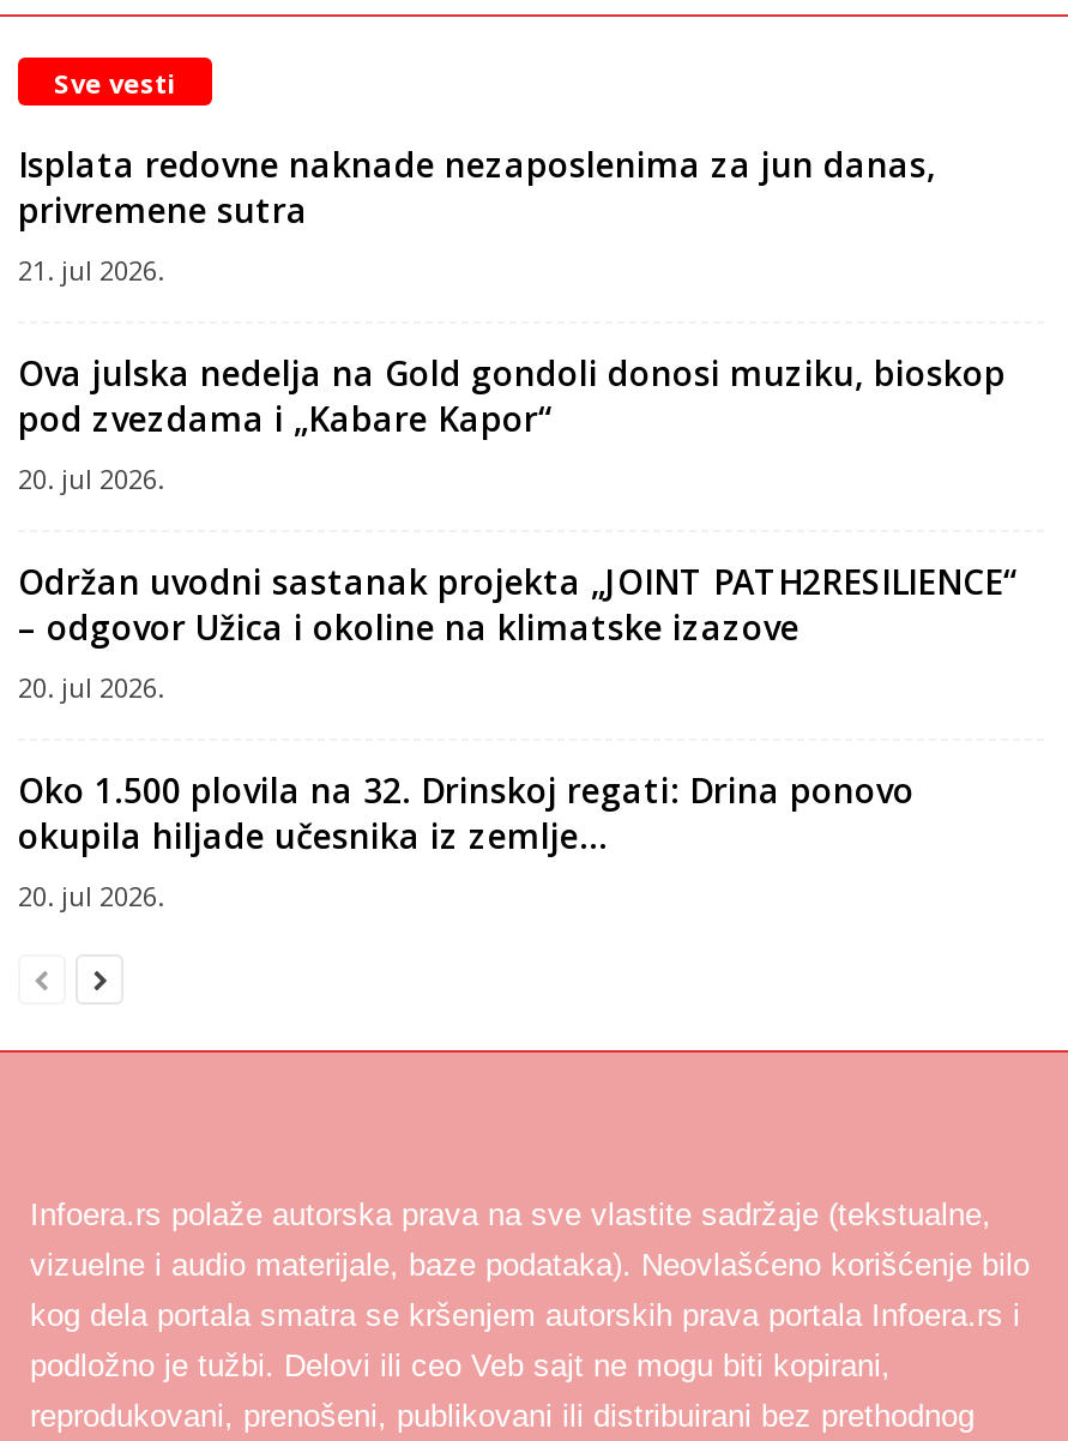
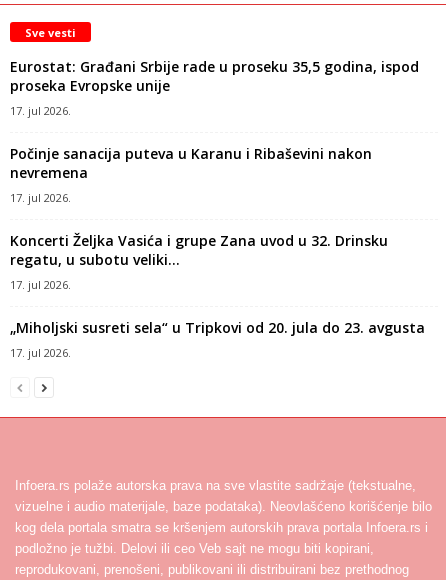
- Isplata redovne naknade nezaposlenima za jun danas,
- privremene sutra
- 21. jul 2026.
+ Eurostat: Građani Srbije rade u proseku 35,5 godina, ispod
+ proseka Evropske unije
+ 17. jul 2026.

- Ova julska nedelja na Gold gondoli donosi muziku, bioskop
- pod zvezdama i „Kabare Kapor“
- 20. jul 2026.
+ Počinje sanacija puteva u Karanu i Ribaševini nakon
+ nevremena
+ 17. jul 2026.

- Održan uvodni sastanak projekta „JOINT PATH2RESILIENCE“
- – odgovor Užica i okoline na klimatske izazove
- 20. jul 2026.
+ Koncerti Željka Vasića i grupe Zana uvod u 32. Drinsku
+ regatu, u subotu veliki...
+ 17. jul 2026.

- Oko 1.500 plovila na 32. Drinskoj regati: Drina ponovo
- okupila hiljade učesnika iz zemlje...
- 20. jul 2026.
+ „Miholjski susreti sela“ u Tripkovi od 20. jula do 23. avgusta
+ 17. jul 2026.
